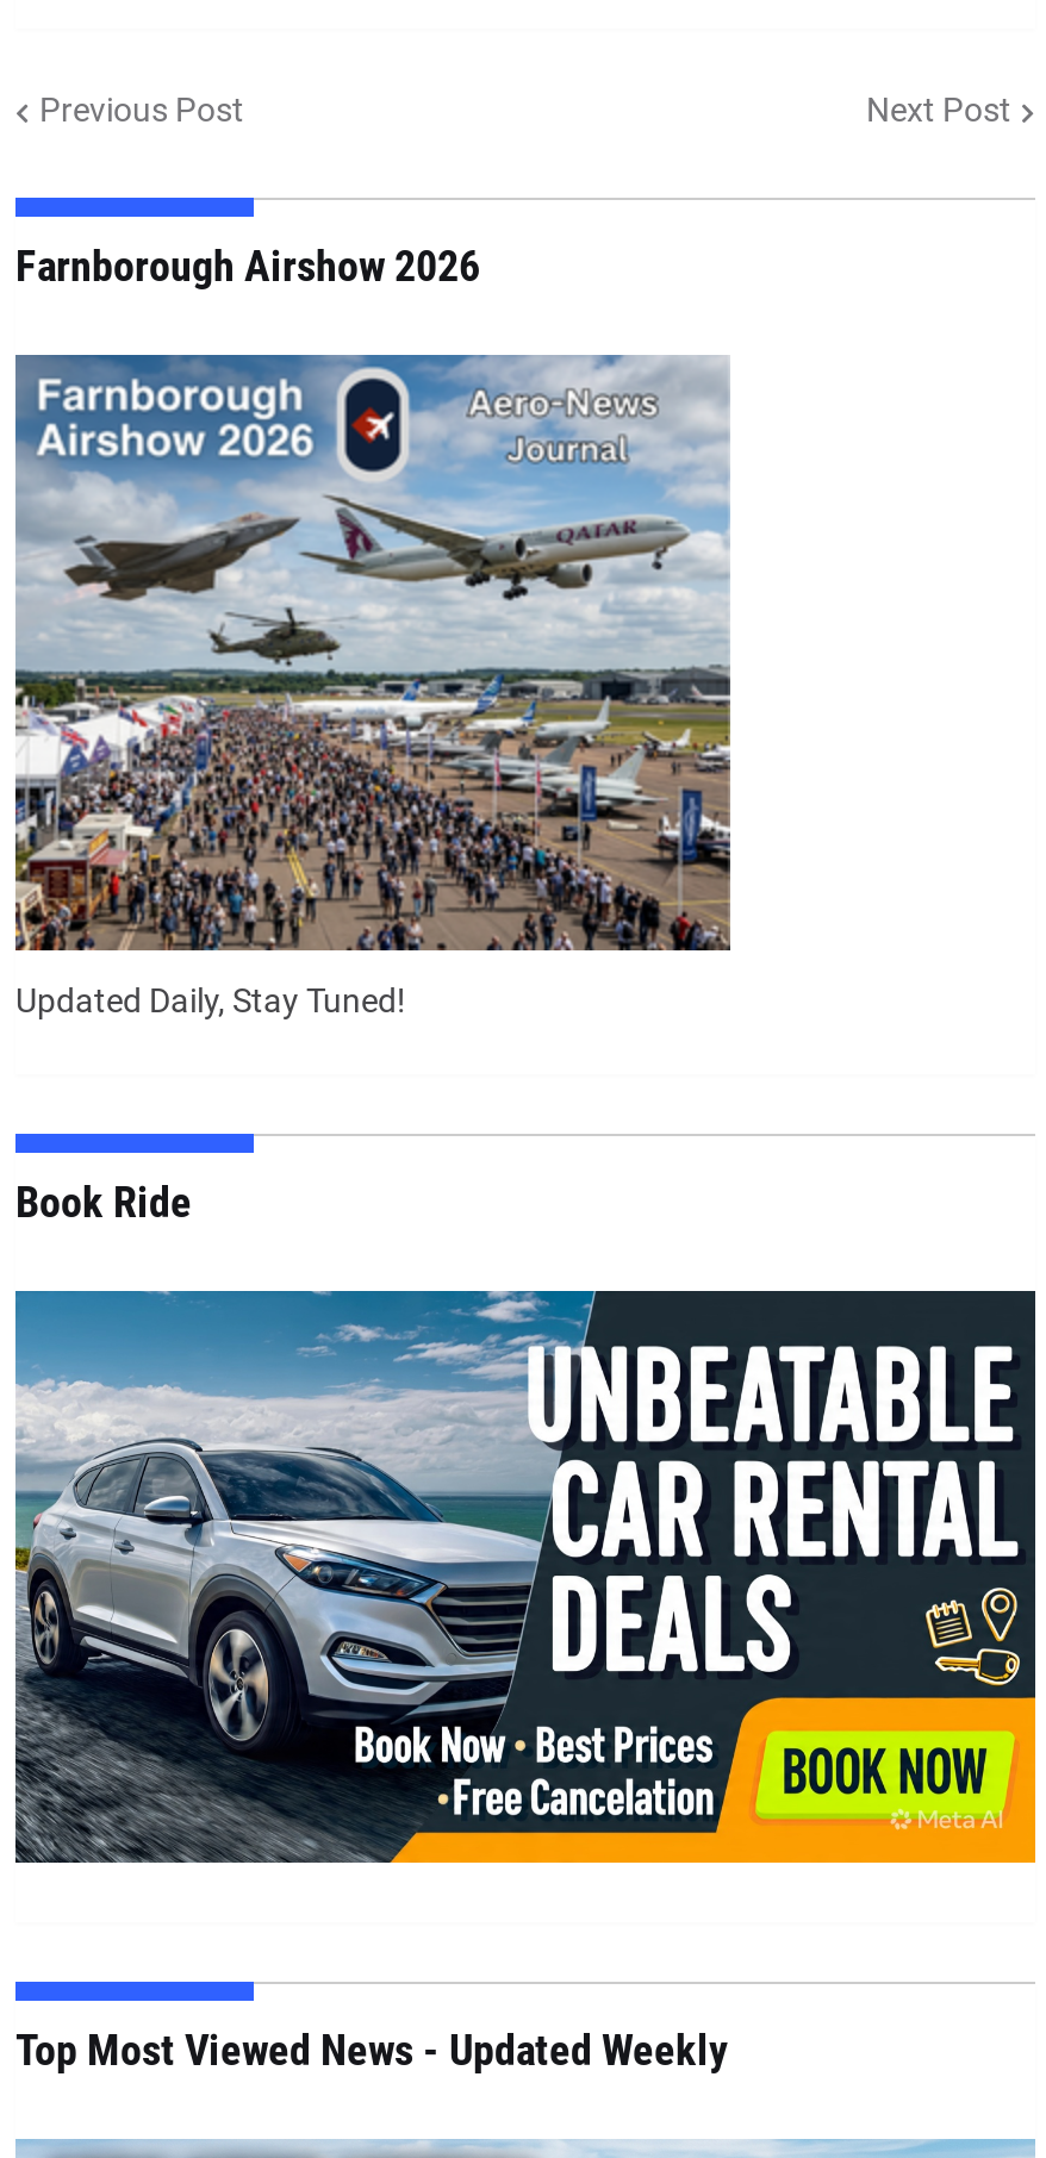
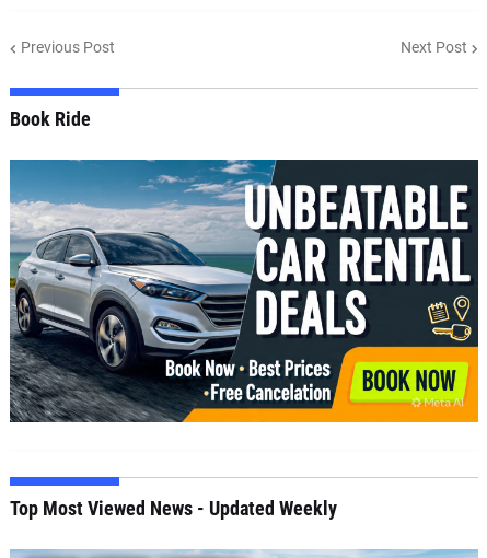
- Farnborough Airshow 2026

- [image]
- Updated Daily, Stay Tuned!
